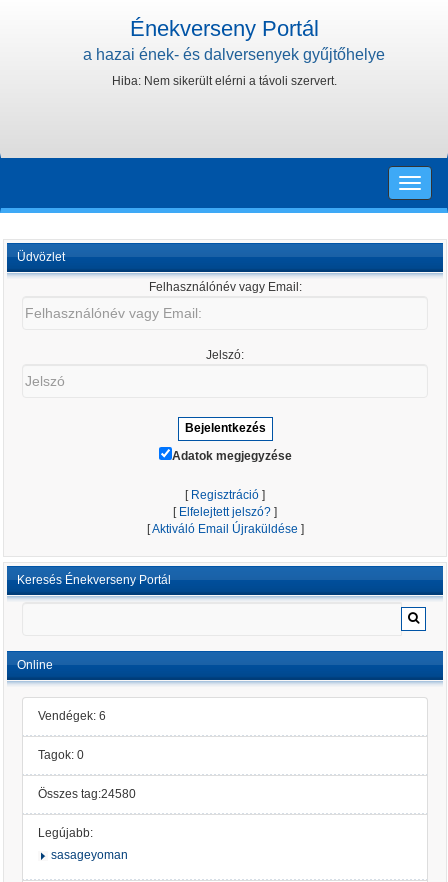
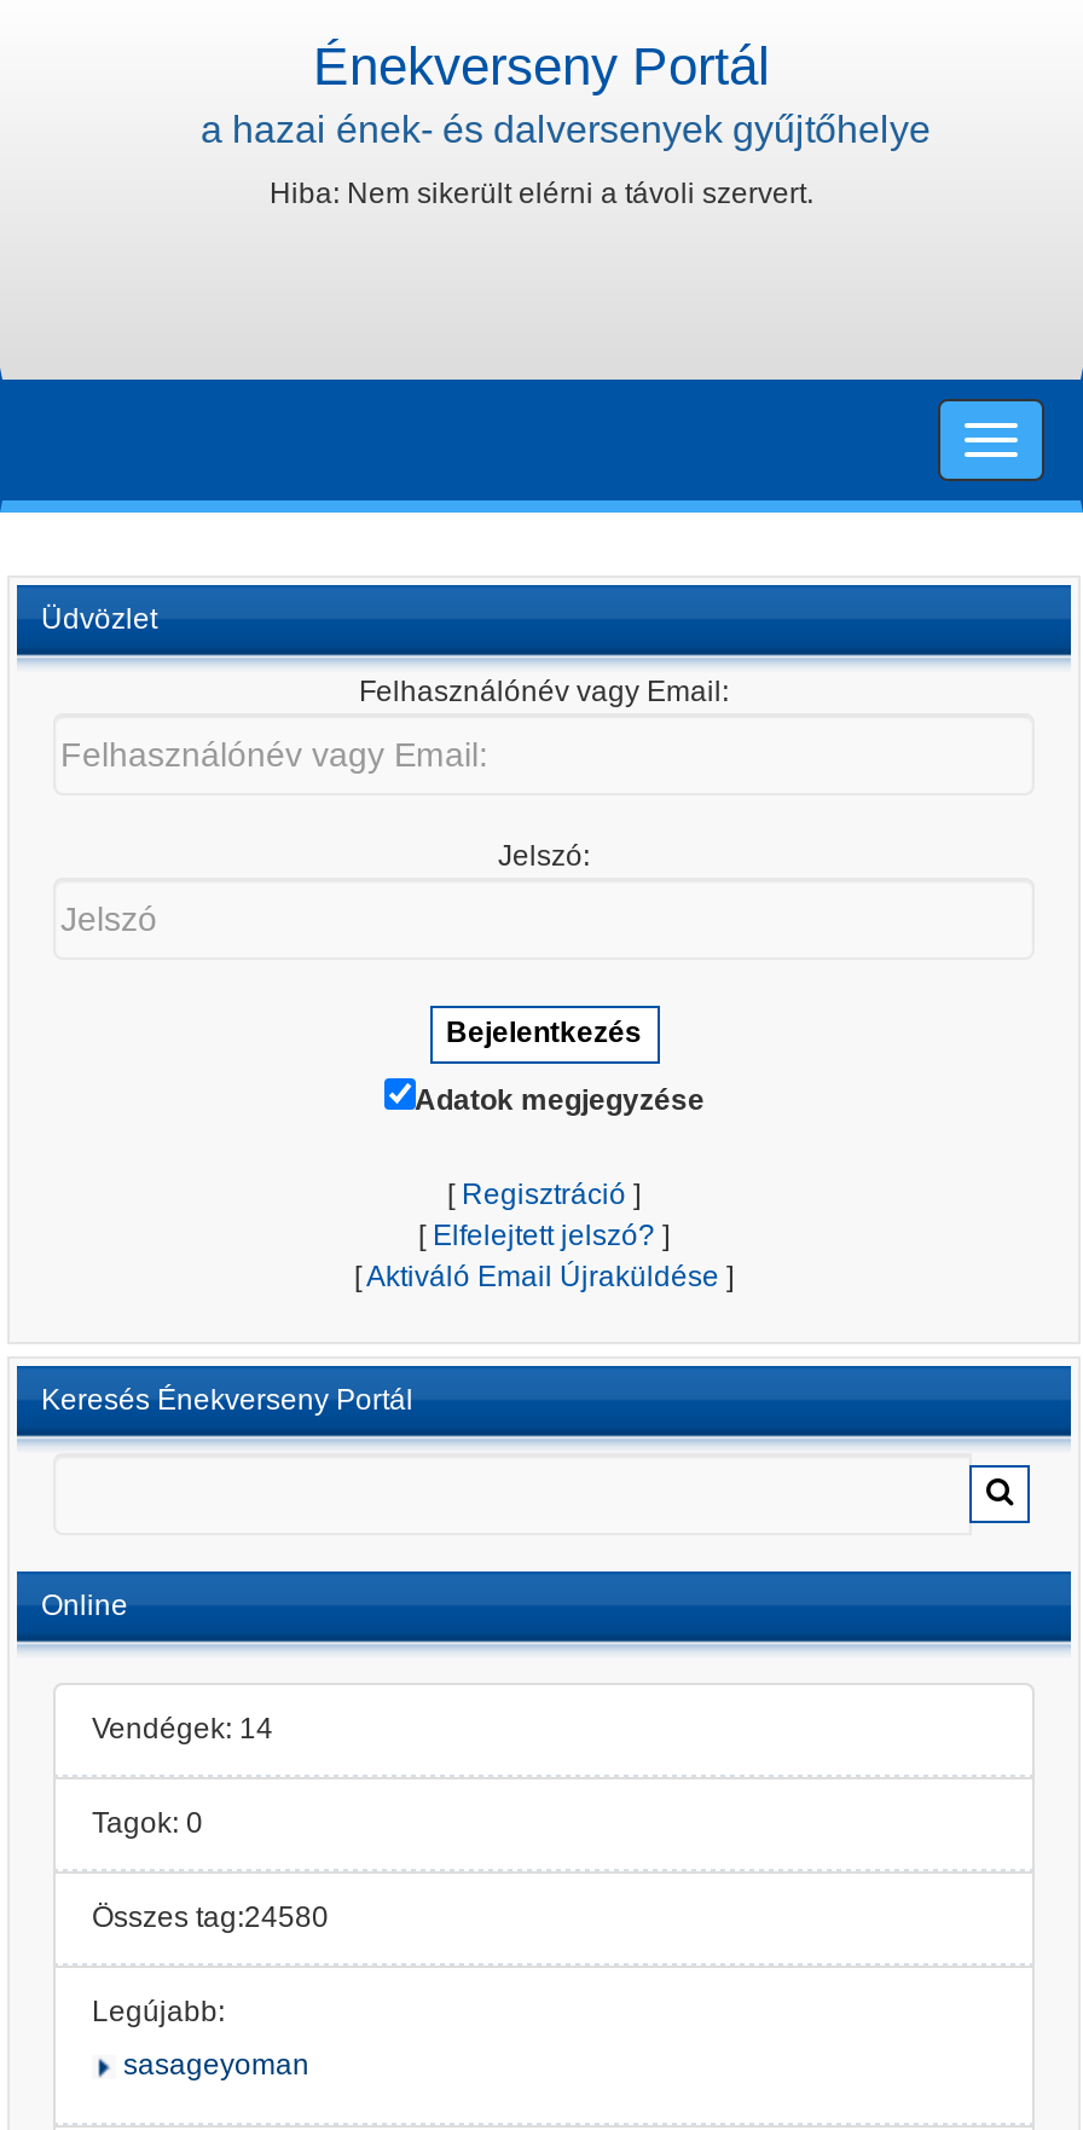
- Vendégek: 6
+ Vendégek: 14
